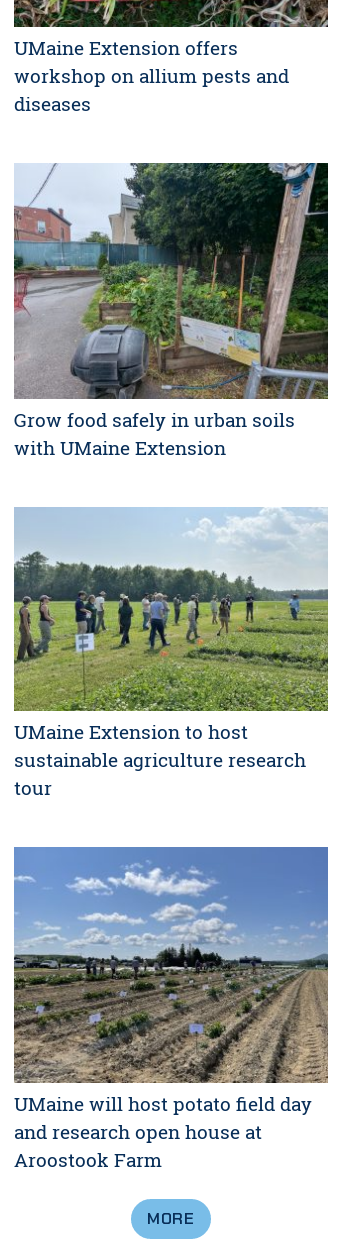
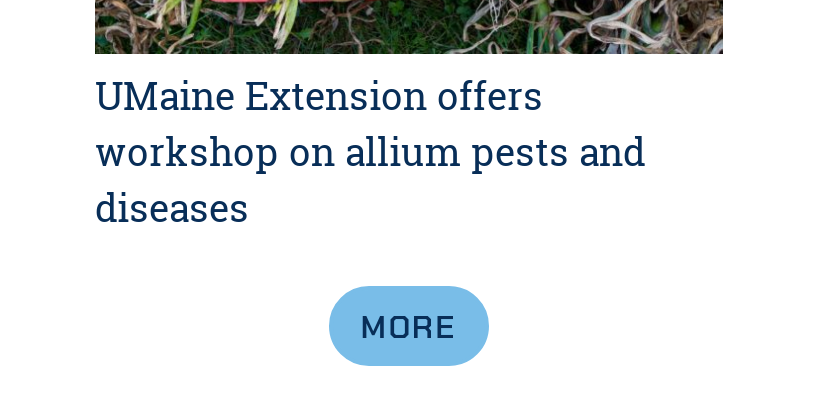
- [image]
- Grow food safely in urban soils
- with UMaine Extension

- [image]
- UMaine Extension to host
- sustainable agriculture research
- tour

- [image]
- UMaine will host potato field day
- and research open house at
- Aroostook Farm
